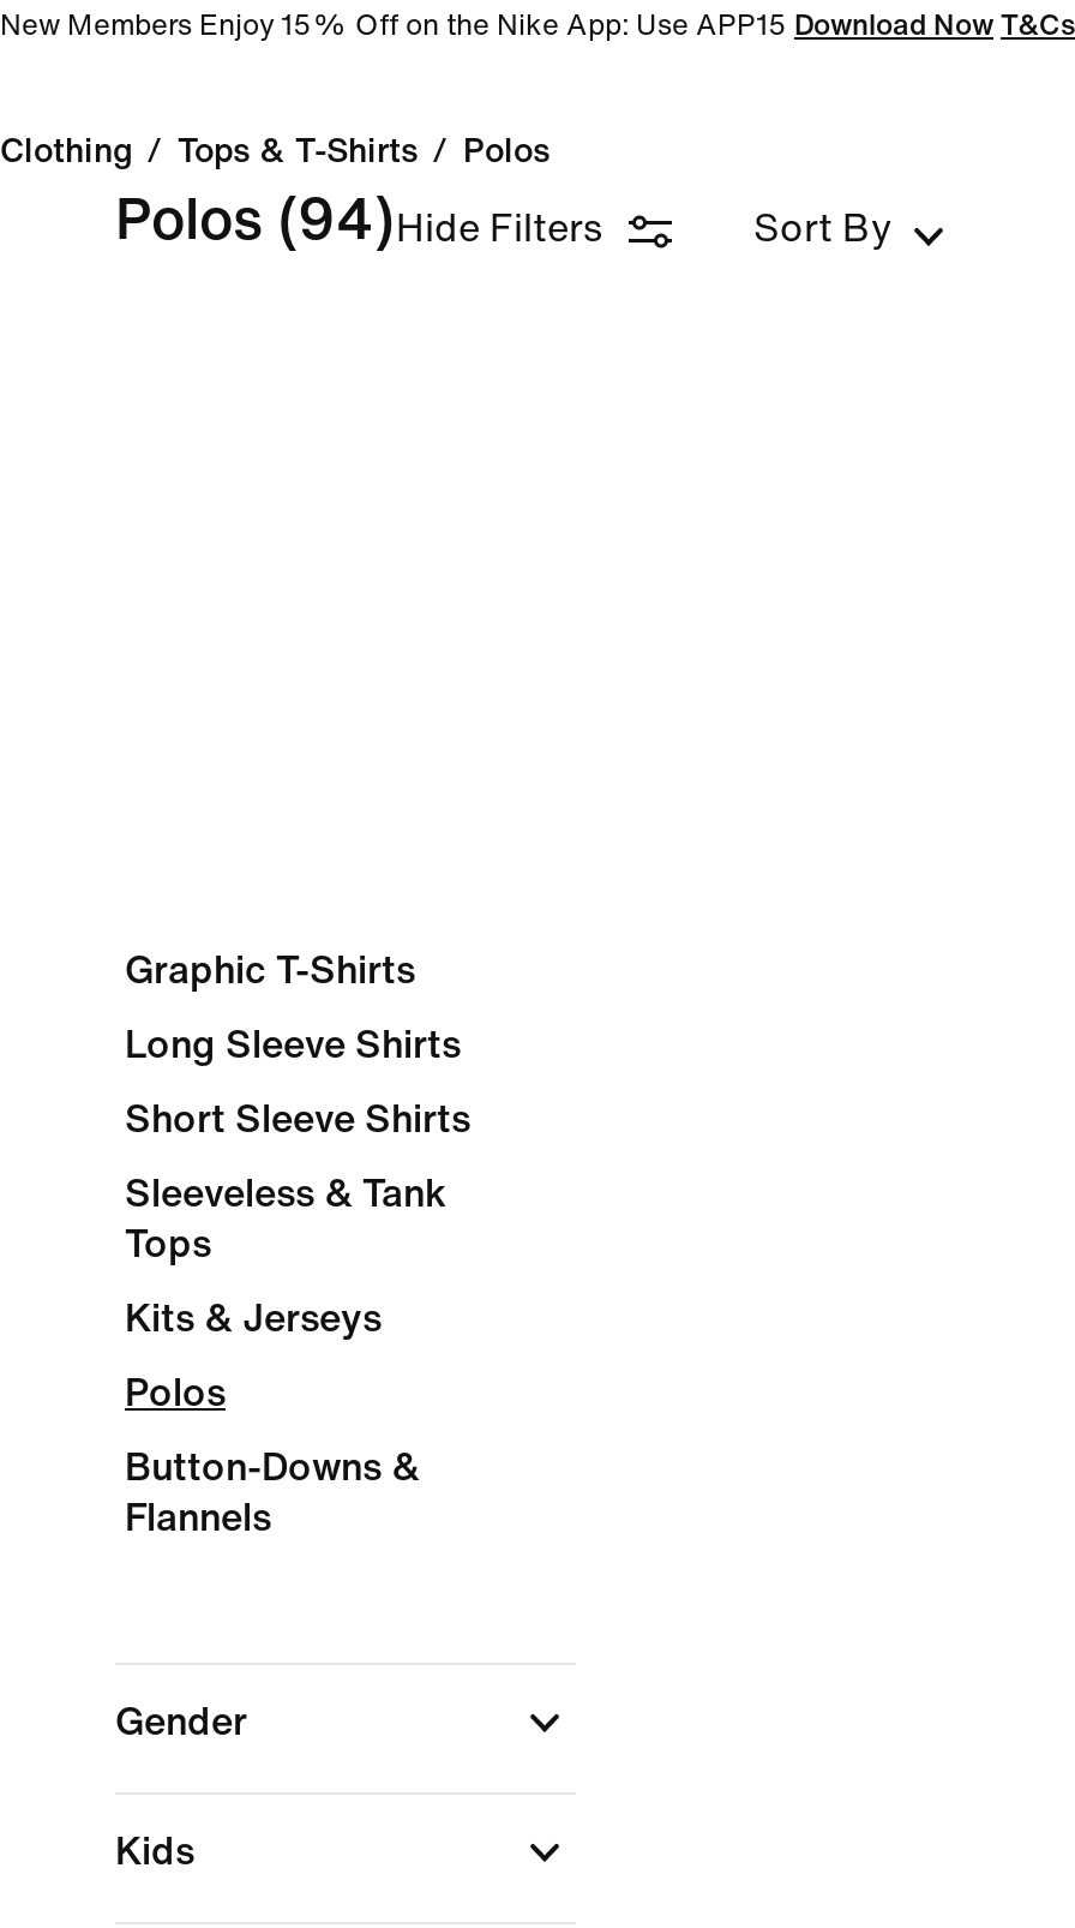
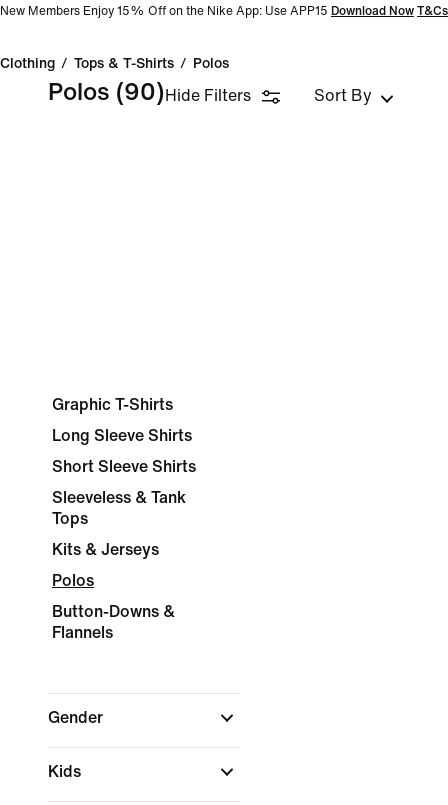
- Polos (94)Hide Filters
+ Polos (90)Hide Filters
